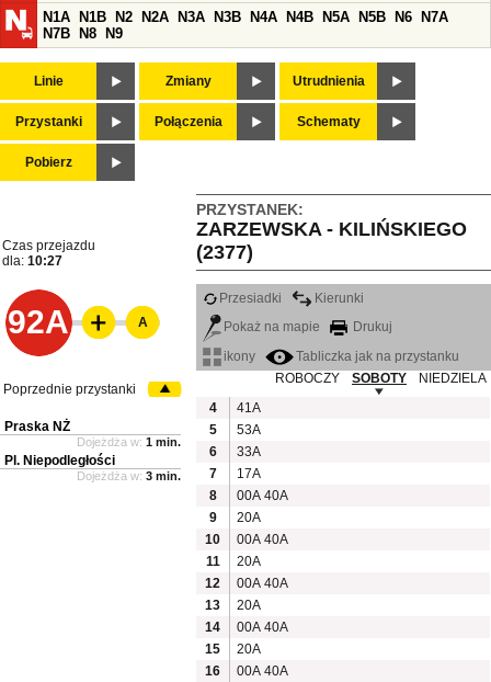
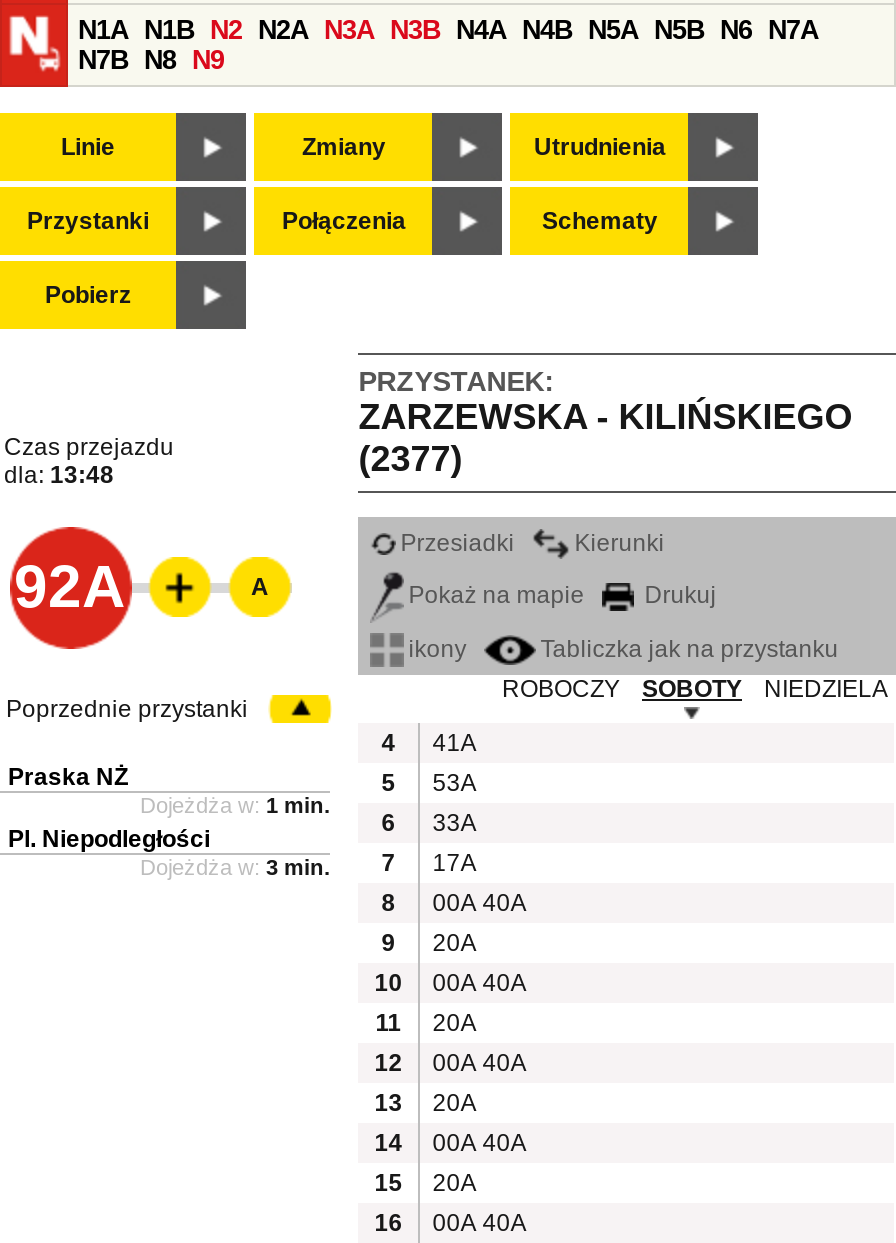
- dla: 10:27
+ dla: 13:48
